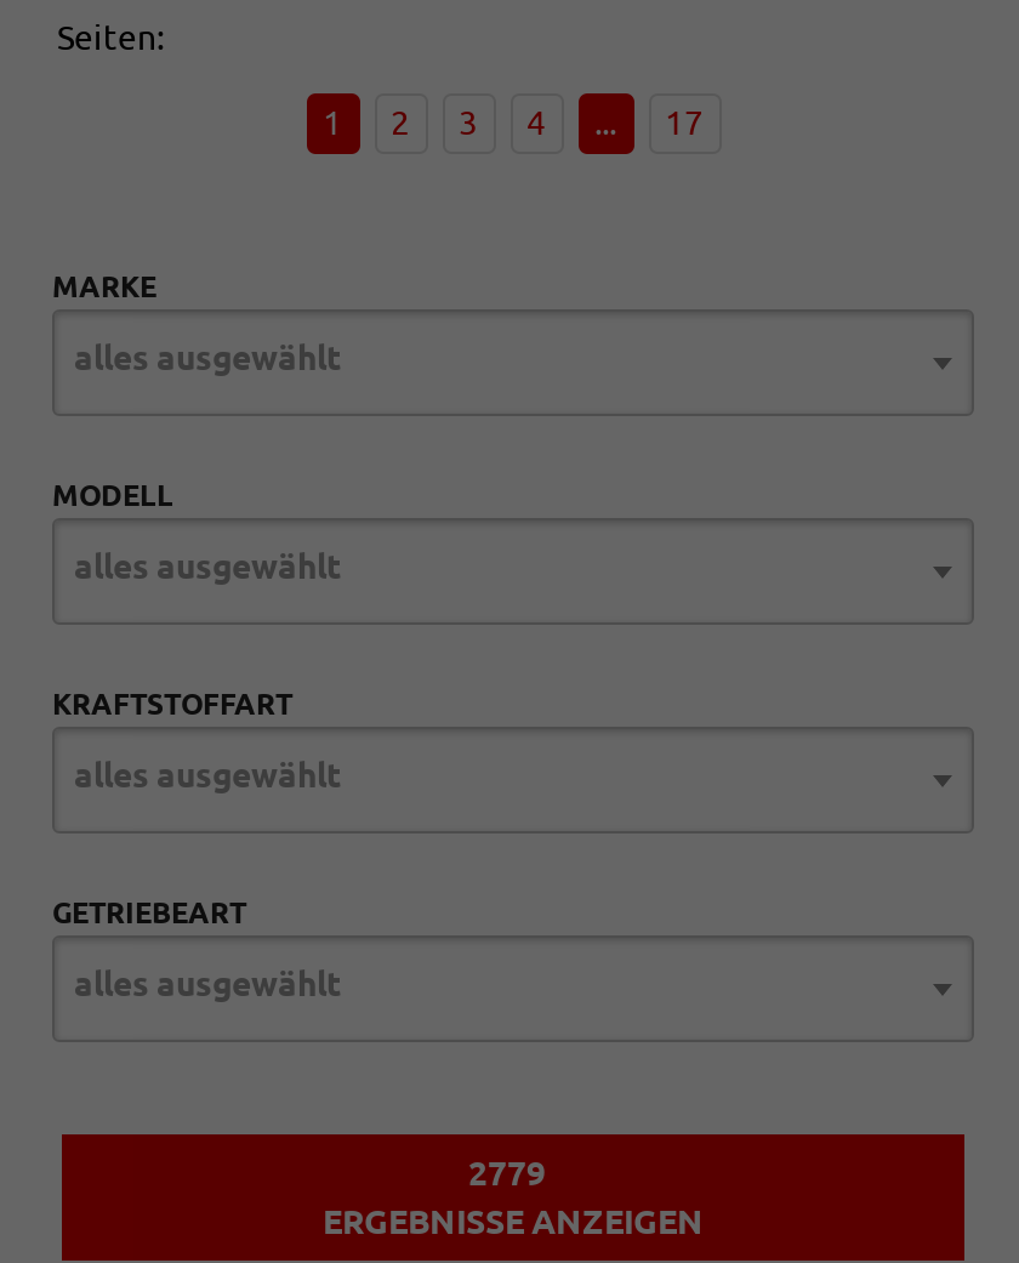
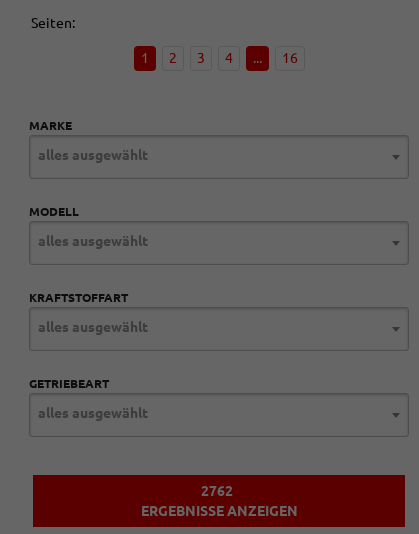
- 17
+ 16

- 2779
+ 2762
